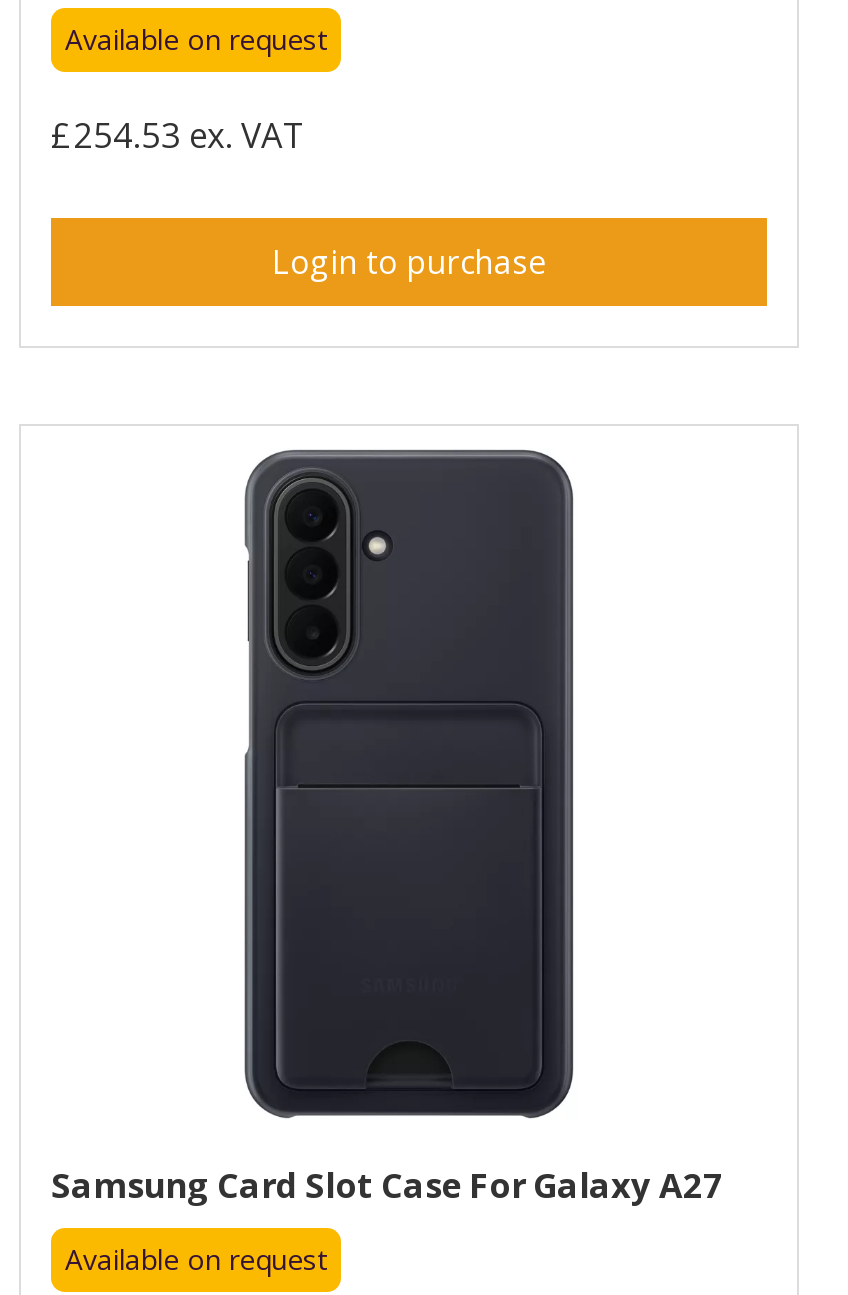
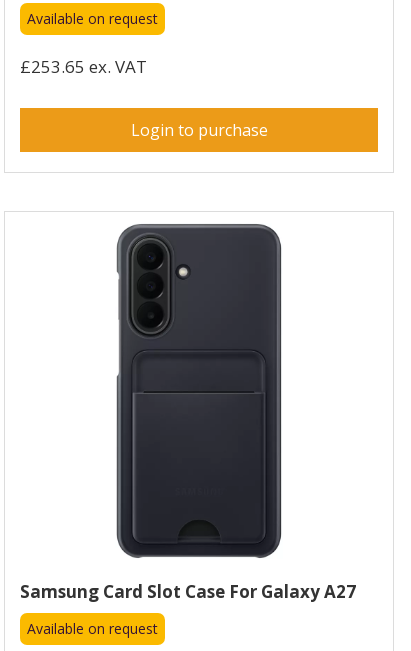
- £254.53 ex. VAT
+ £253.65 ex. VAT
